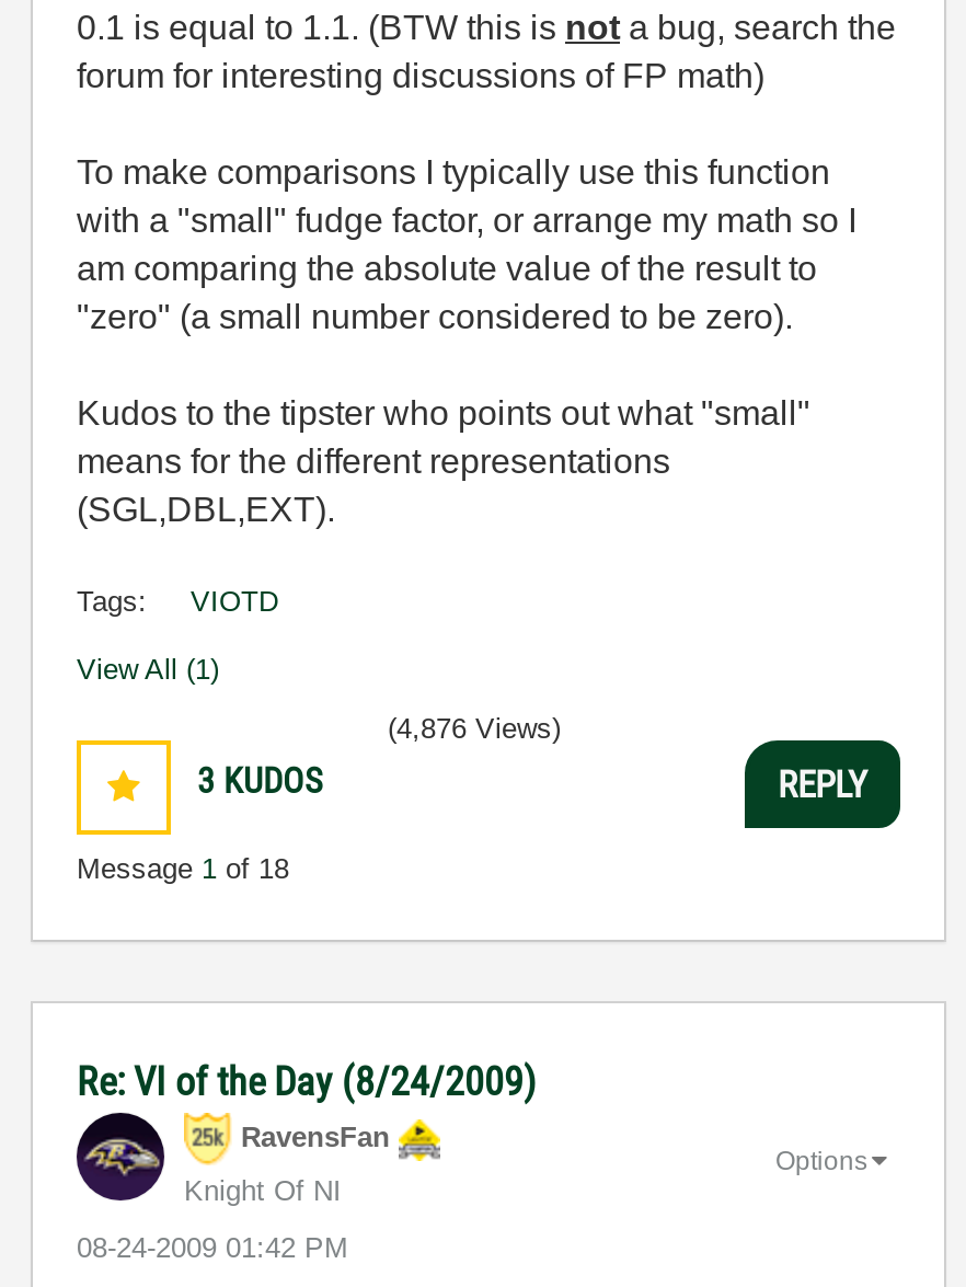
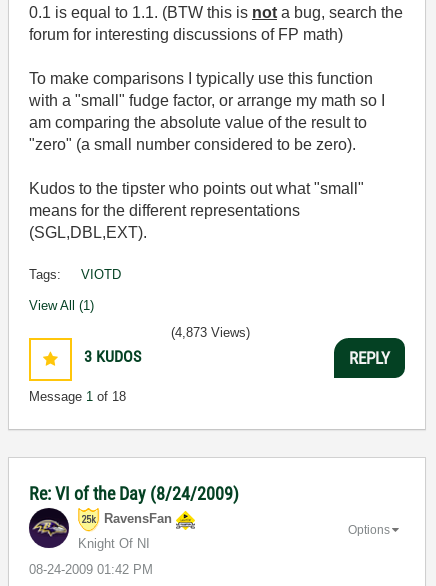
- (4,876 Views)
+ (4,873 Views)
